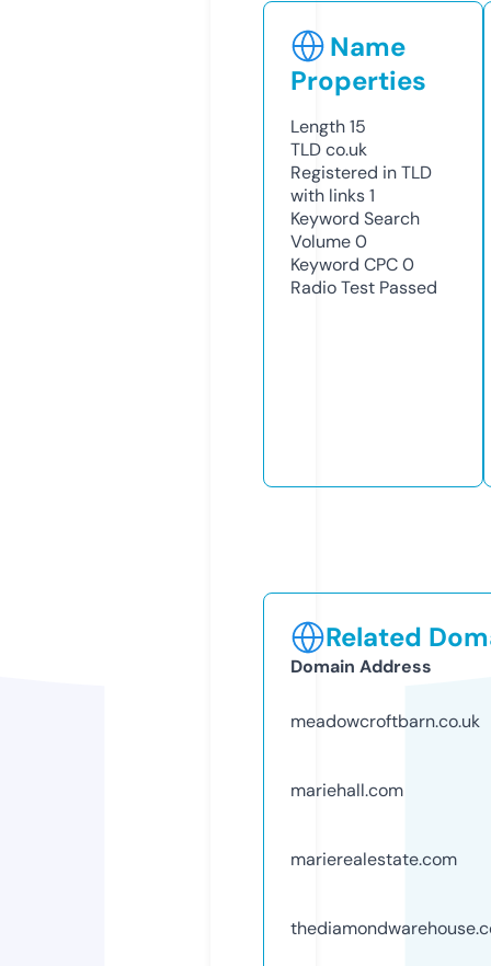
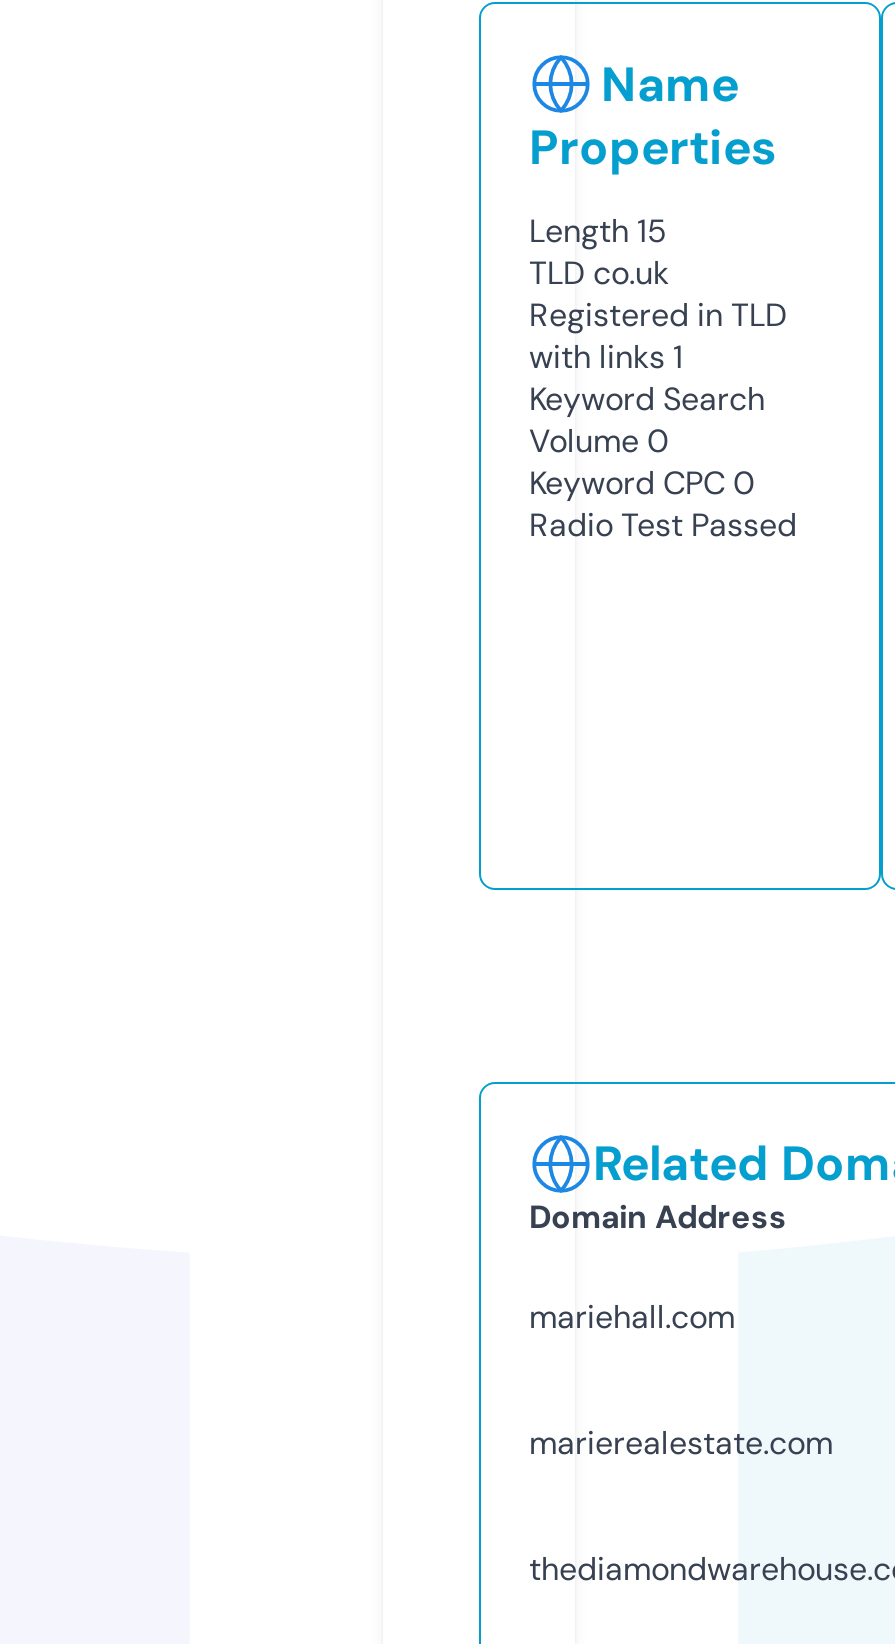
- meadowcroftbarn.co.uk
